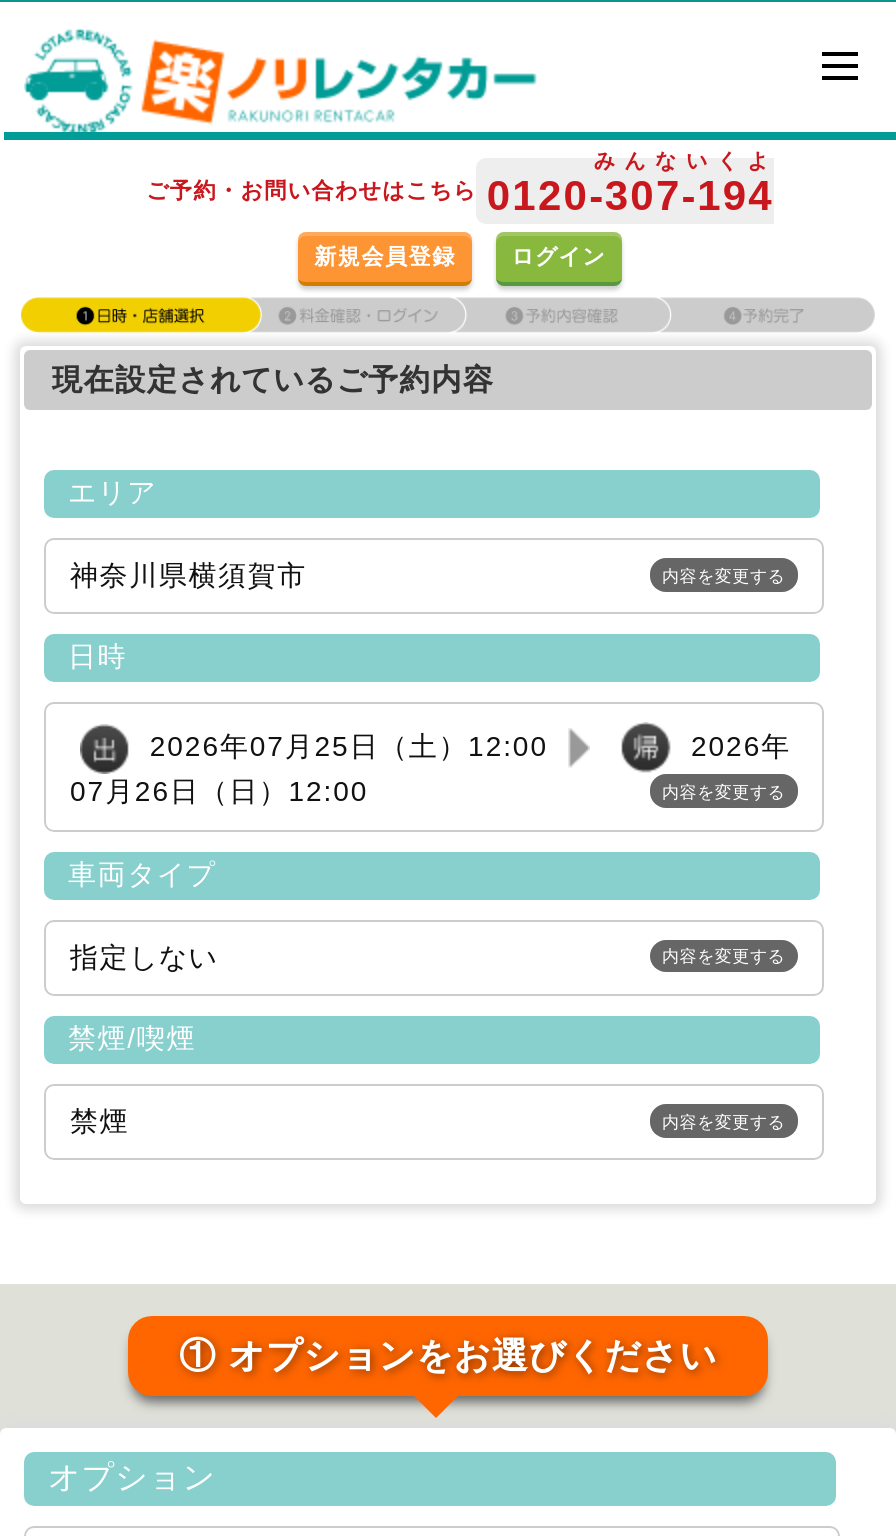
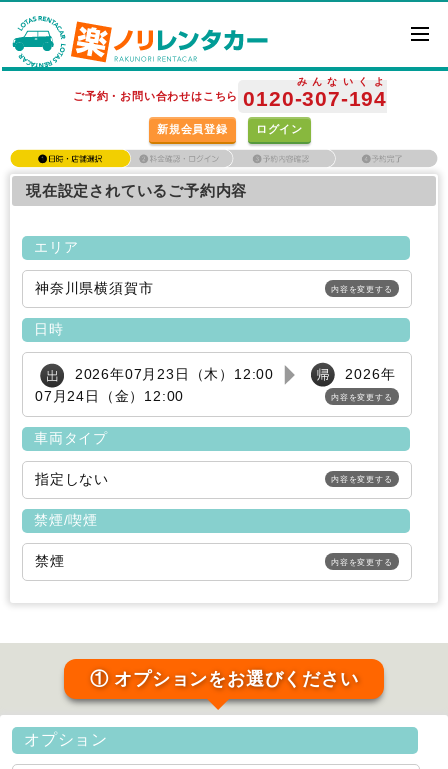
- 2026年07月25日（土）12:00
+ 2026年07月23日（木）12:00

- 07月26日（日）12:00
+ 07月24日（金）12:00
